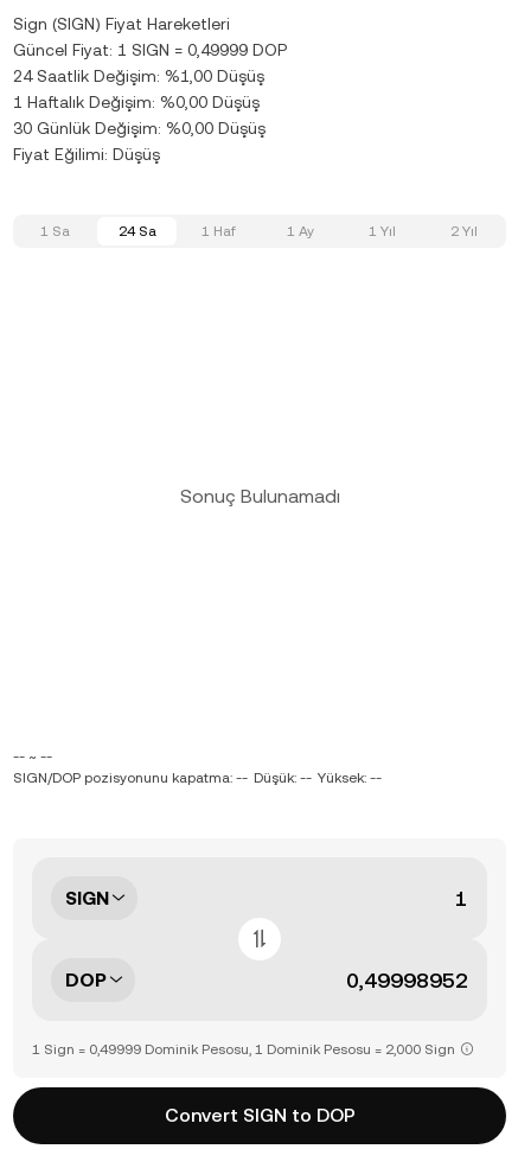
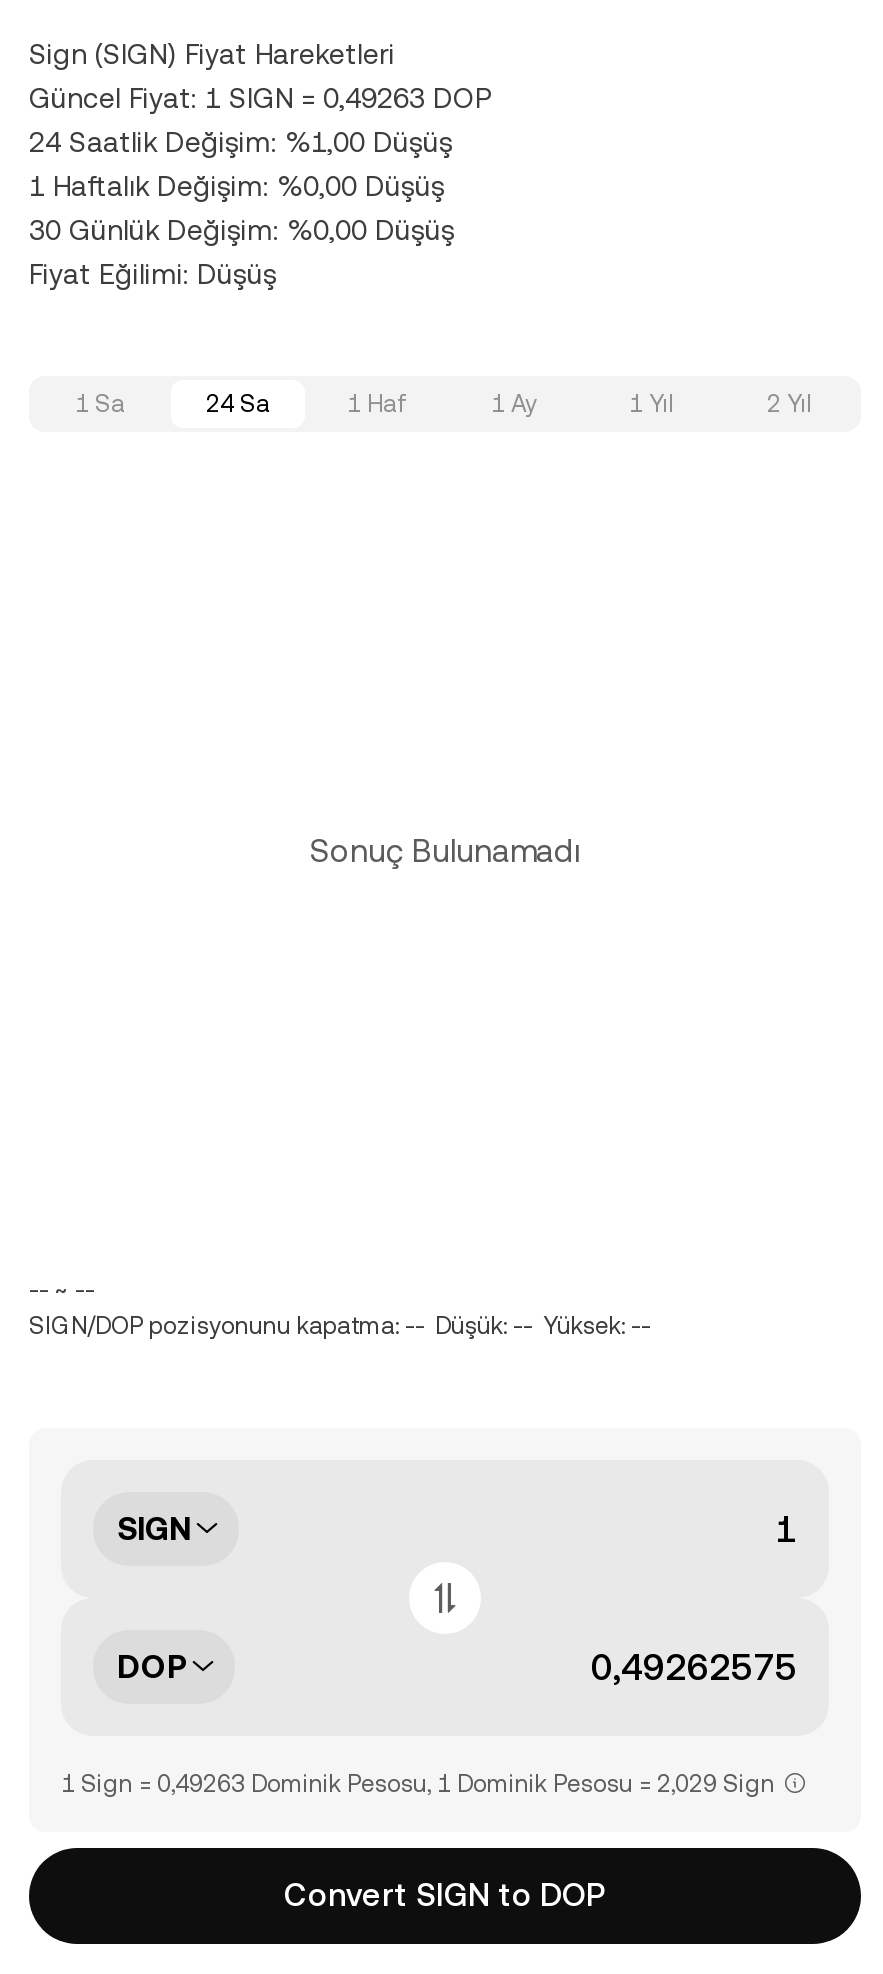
- Güncel Fiyat: 1 SIGN = 0,49999 DOP
+ Güncel Fiyat: 1 SIGN = 0,49263 DOP

- 1 Sign = 0,49999 Dominik Pesosu, 1 Dominik Pesosu = 2,000 Sign
+ 1 Sign = 0,49263 Dominik Pesosu, 1 Dominik Pesosu = 2,029 Sign
